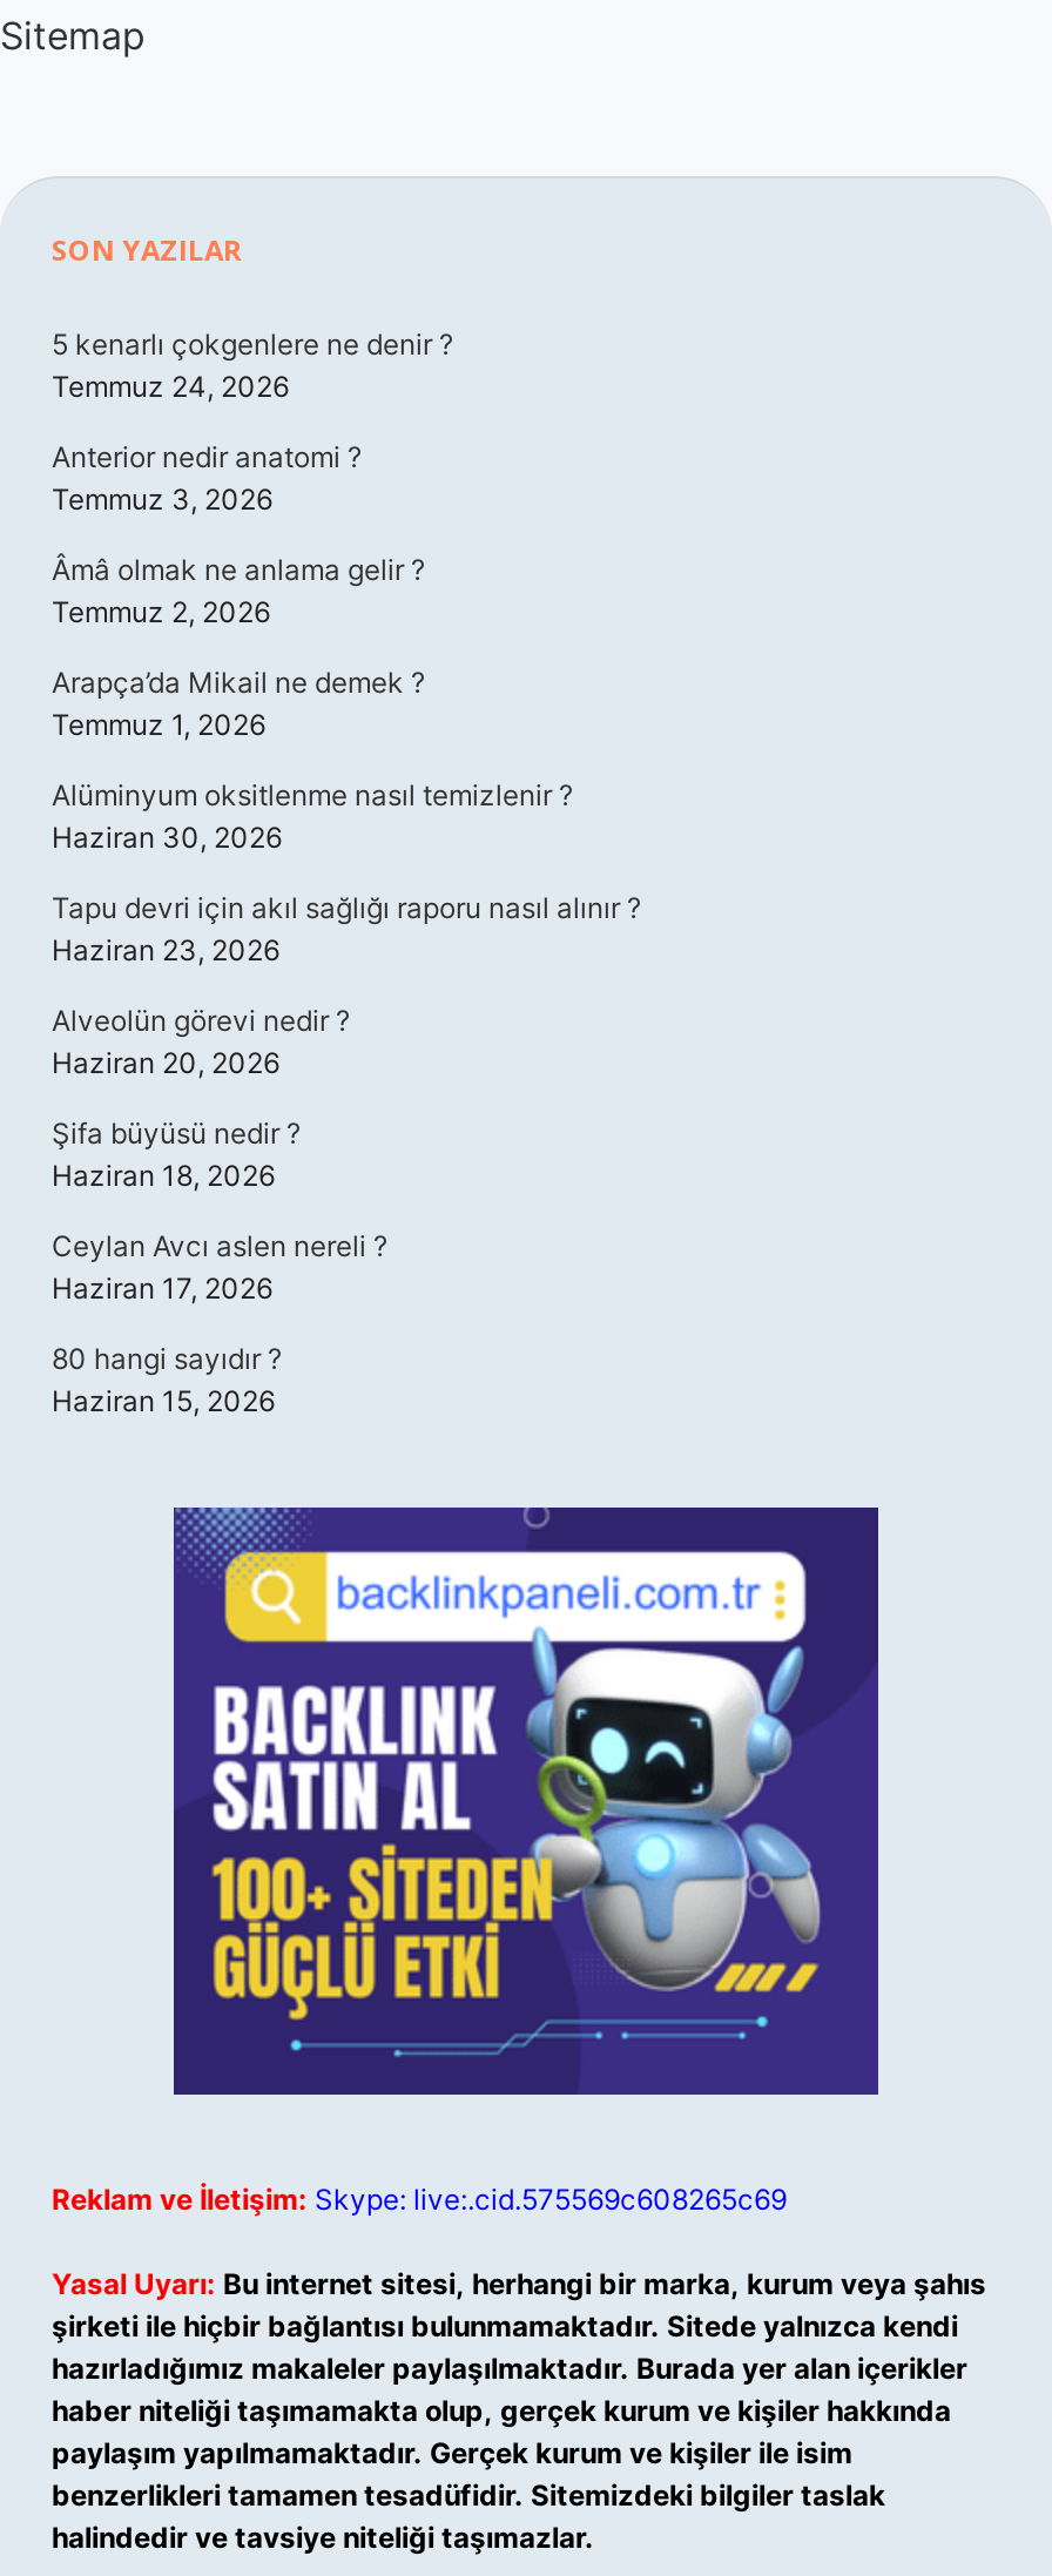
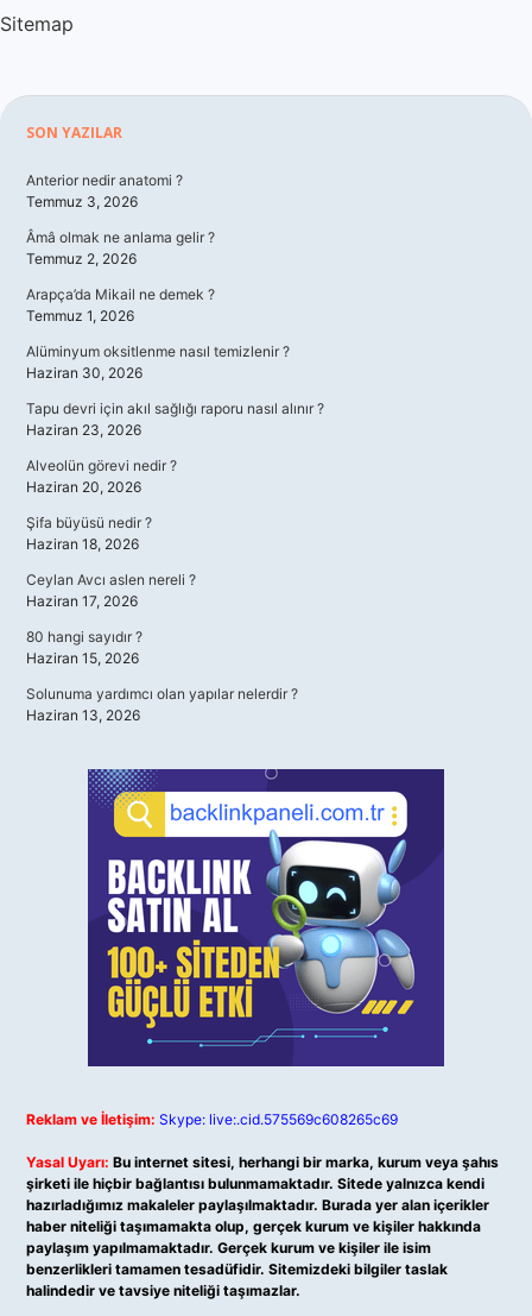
- 5 kenarlı çokgenlere ne denir ?
- Temmuz 24, 2026

moved up: Anterior nedir anatomi ? | Temmuz 3, 2026 | Âmâ olmak ne anlama gelir ? | ... | 80 hangi sayıdır ? | Haziran 15, 2026

+ Solunuma yardımcı olan yapılar nelerdir ?
+ Haziran 13, 2026
